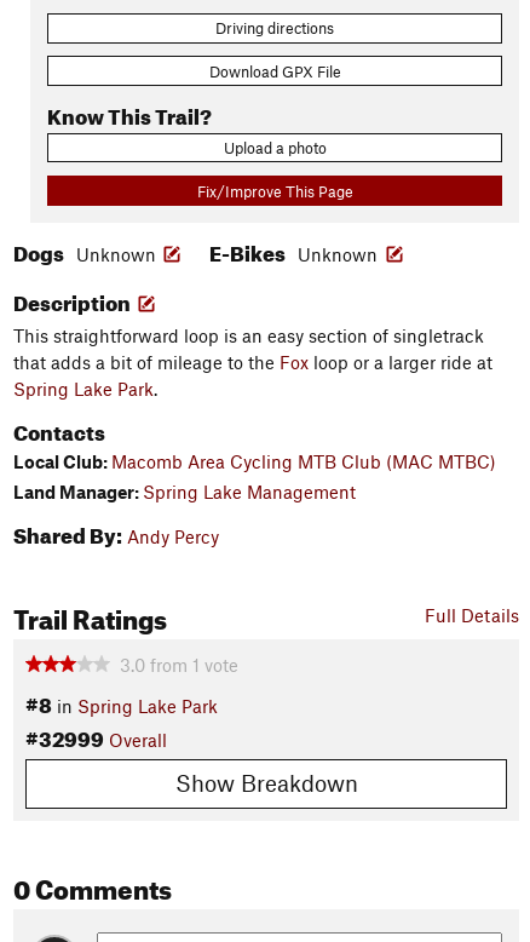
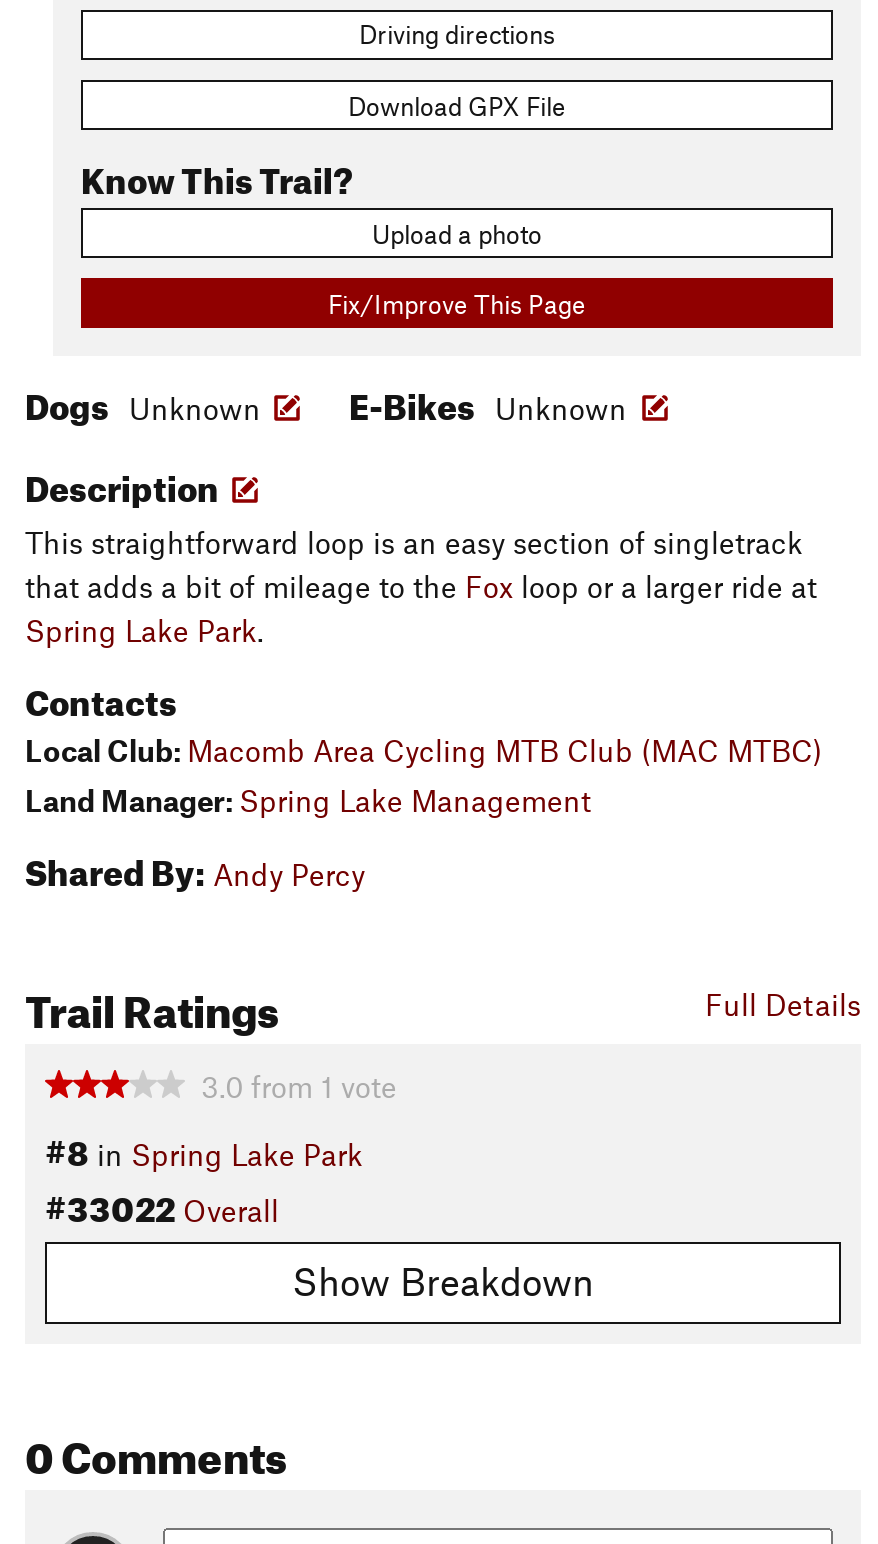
- #32999 Overall
+ #33022 Overall
